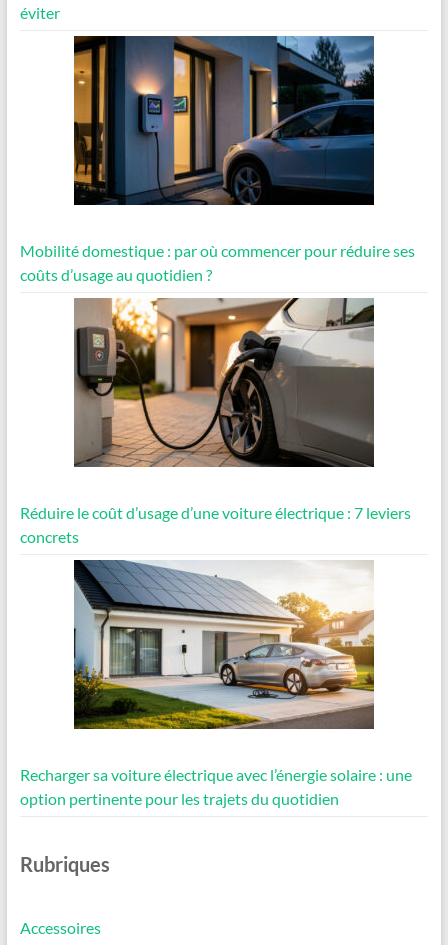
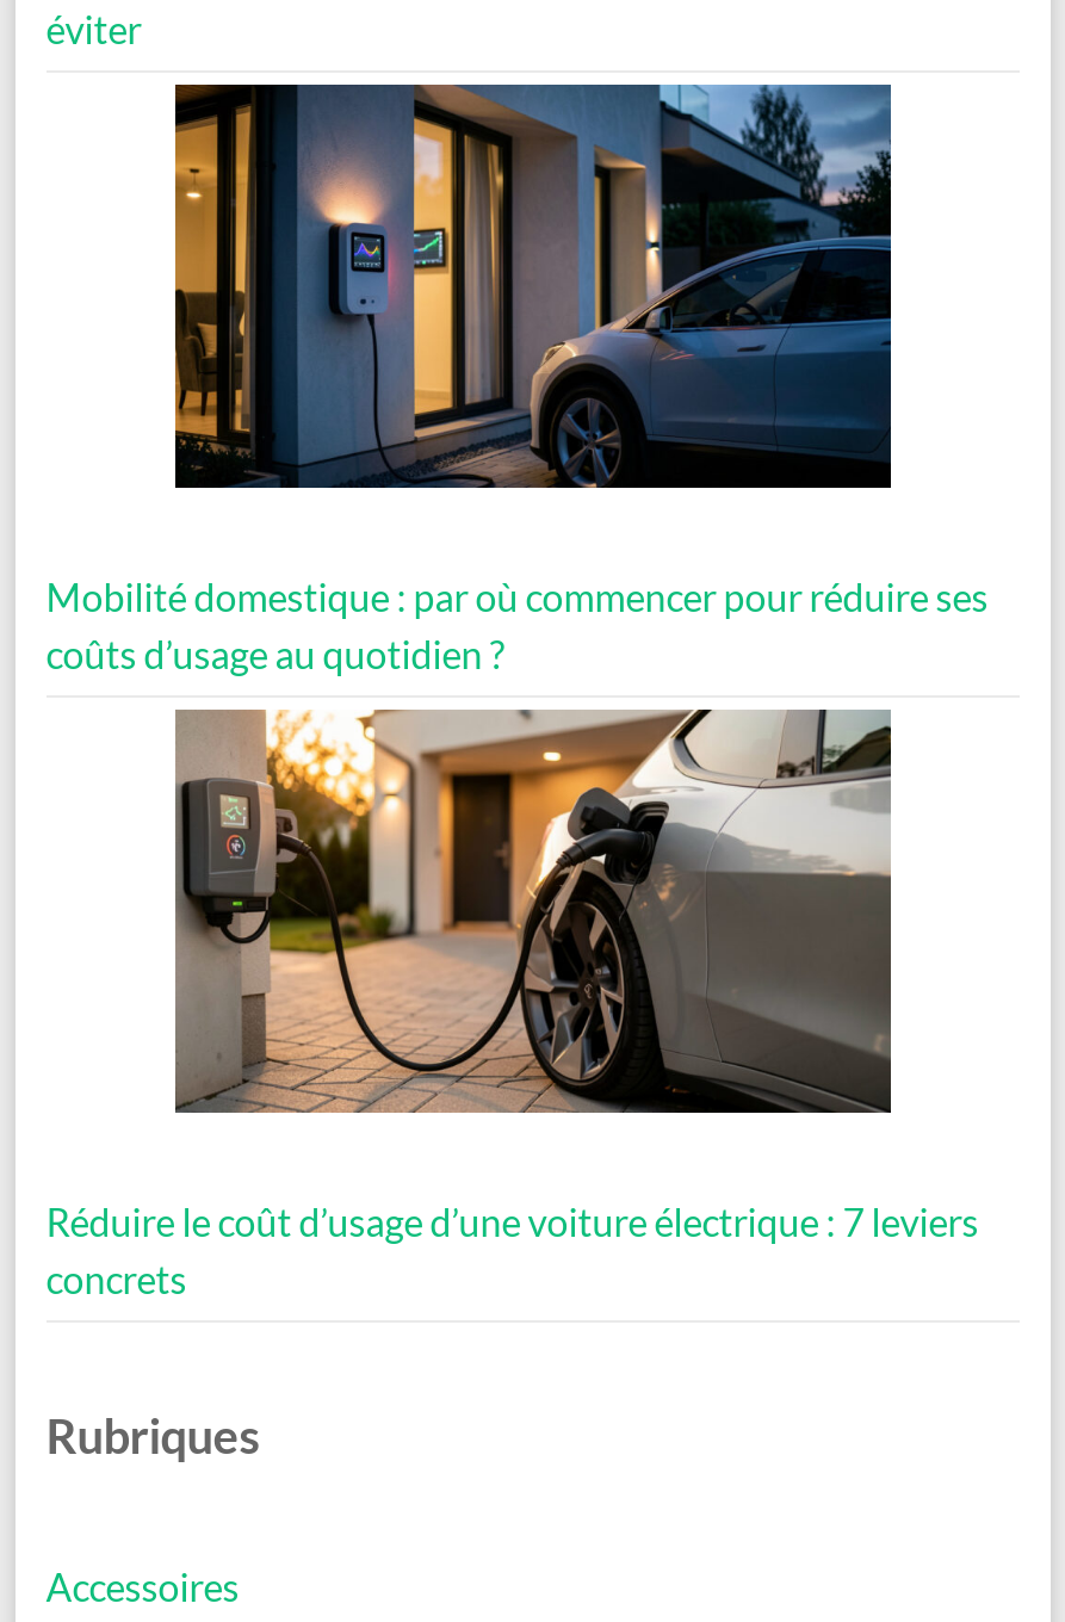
- [image]
- Recharger sa voiture électrique avec l’énergie solaire : une
- option pertinente pour les trajets du quotidien
